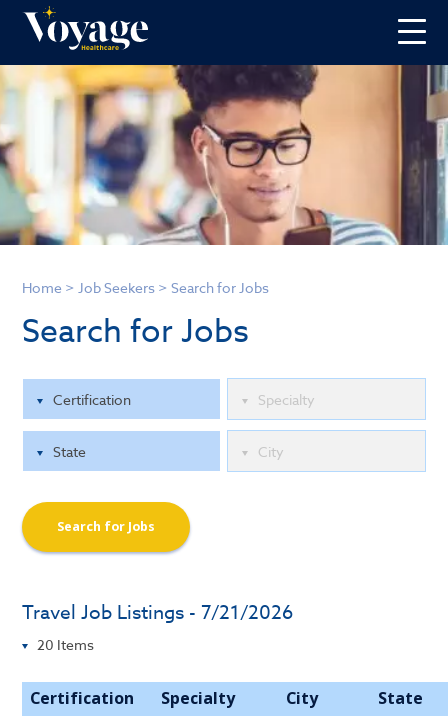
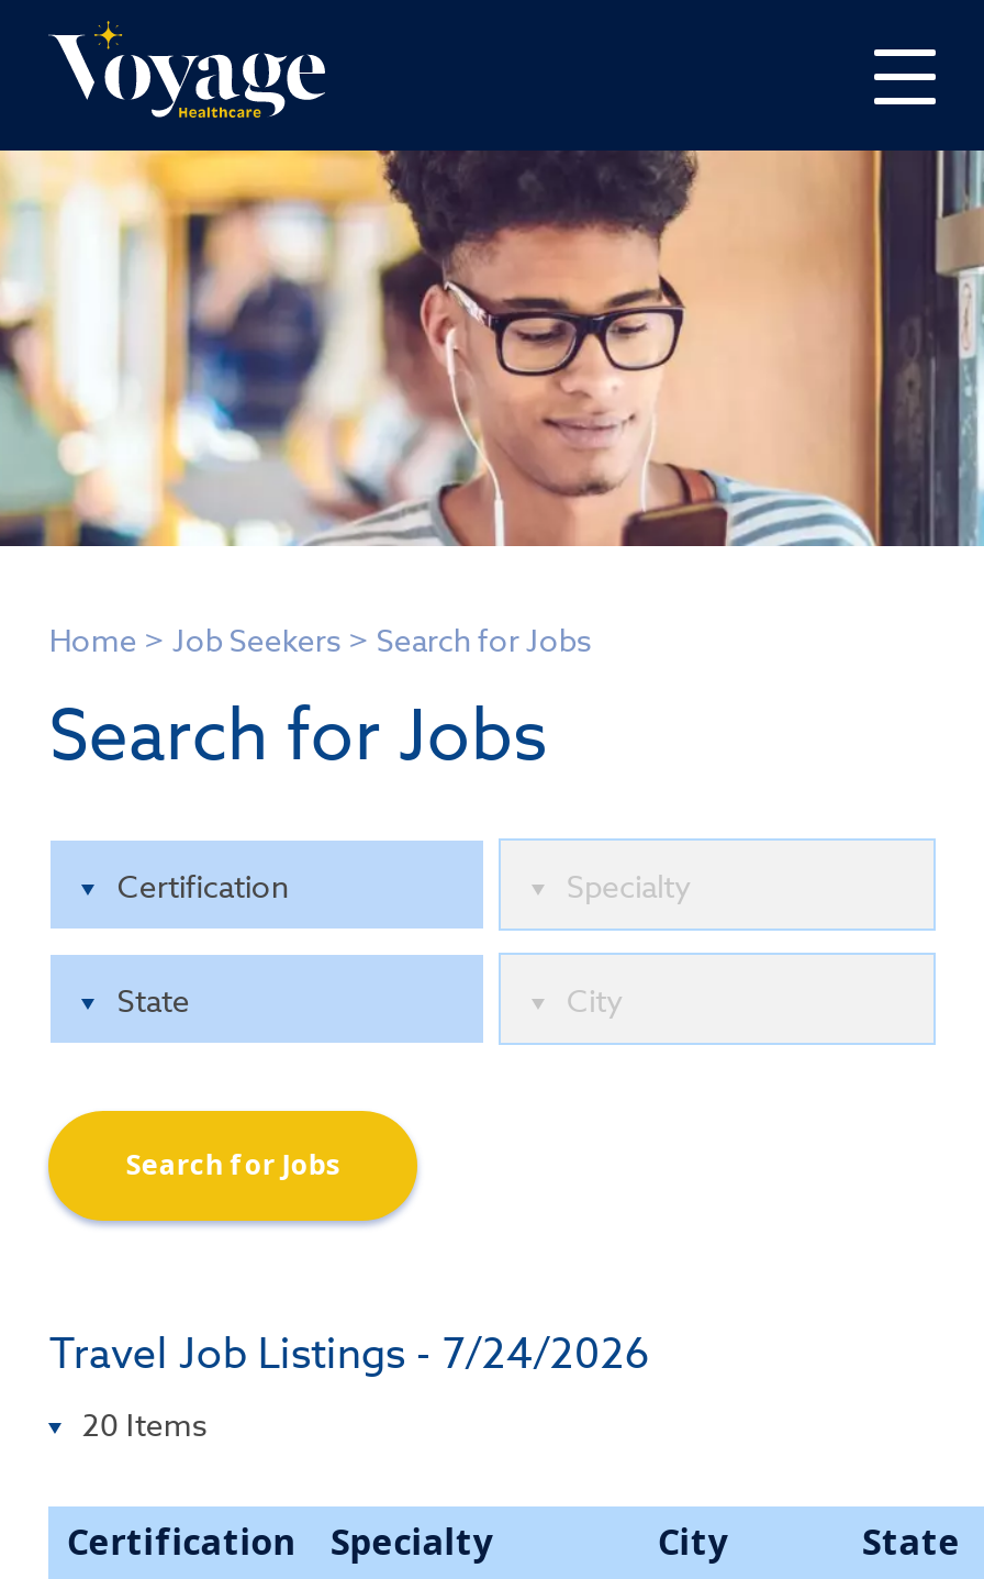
- Travel Job Listings - 7/21/2026
+ Travel Job Listings - 7/24/2026
